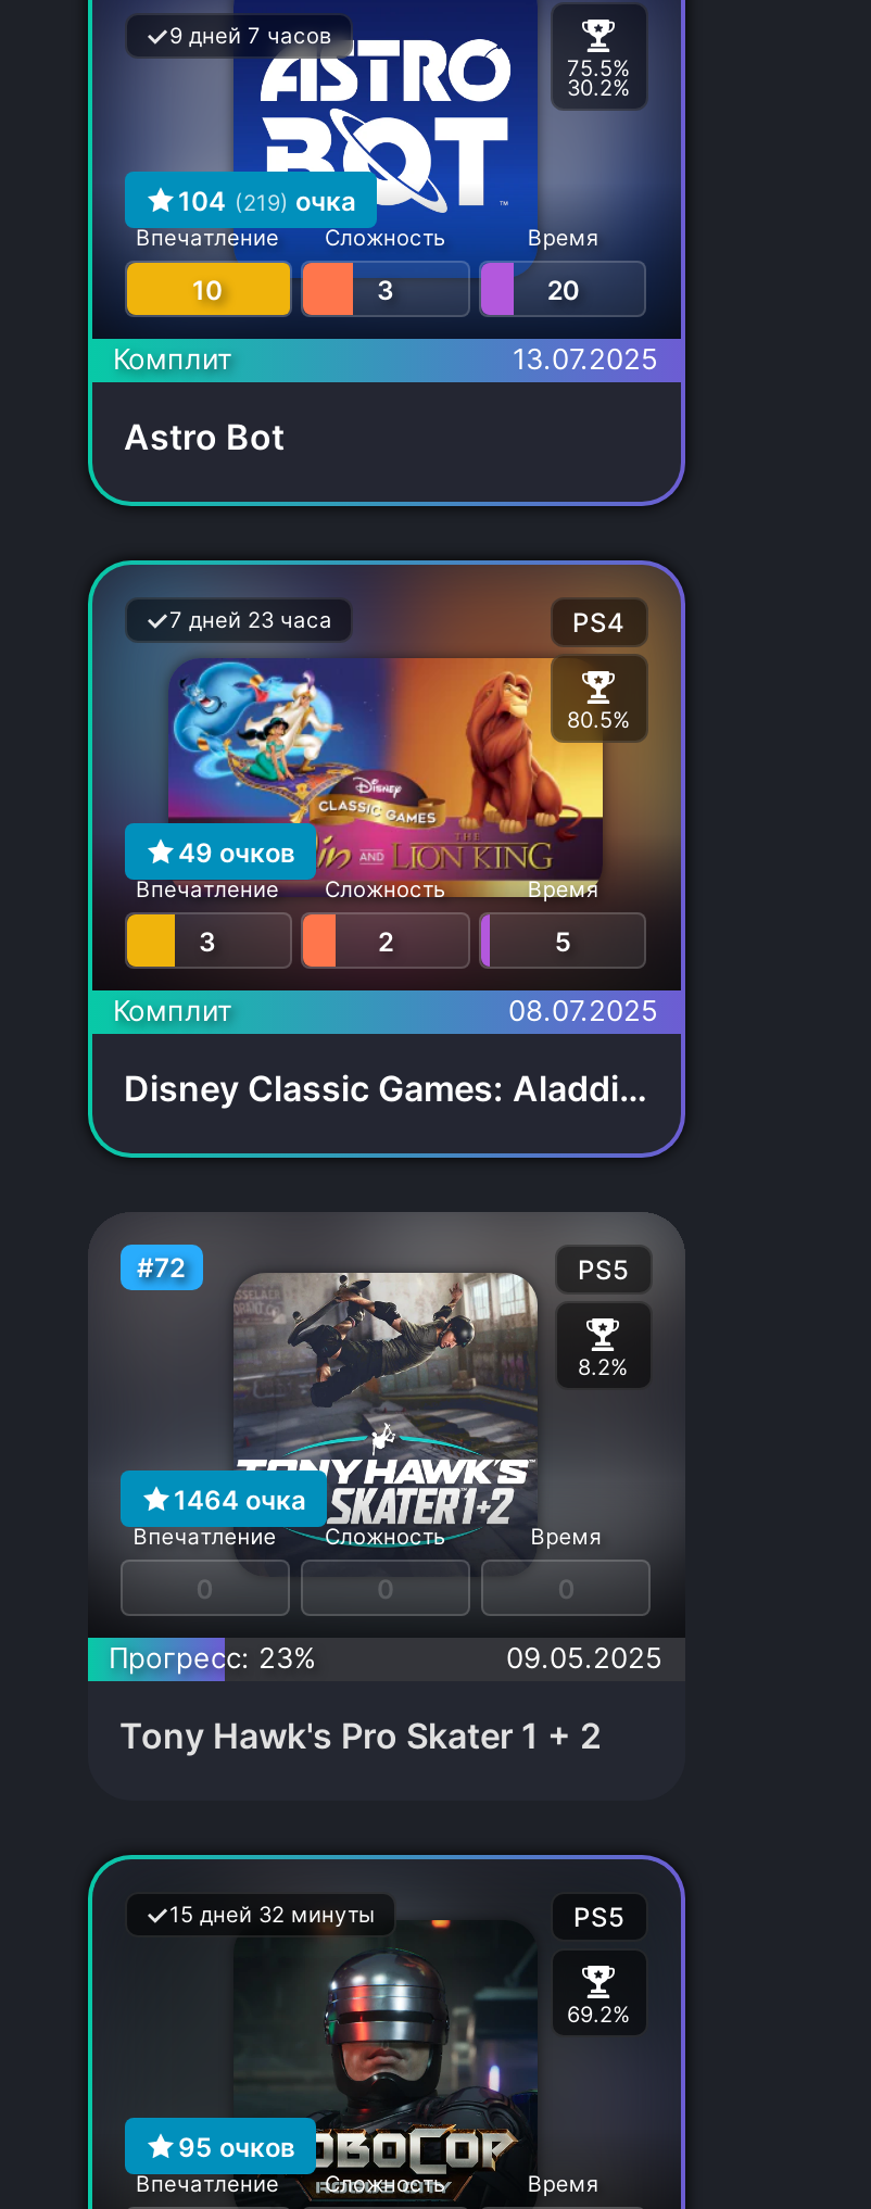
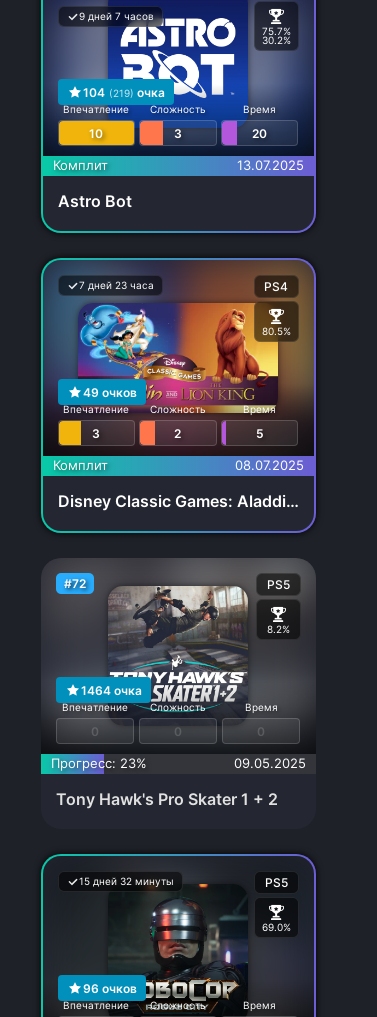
- 75.5%
+ 75.7%

- 69.2%
+ 69.0%

- 95 очков
+ 96 очков
